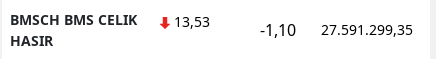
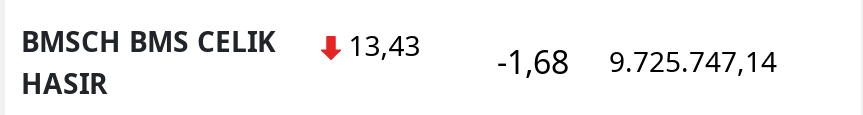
- BMSCH BMS CELIK 13,53
+ BMSCH BMS CELIK 13,43

- -1,10
+ -1,68

- 27.591.299,35
+ 9.725.747,14
